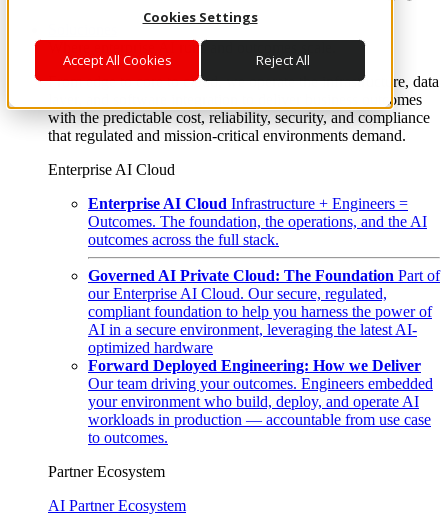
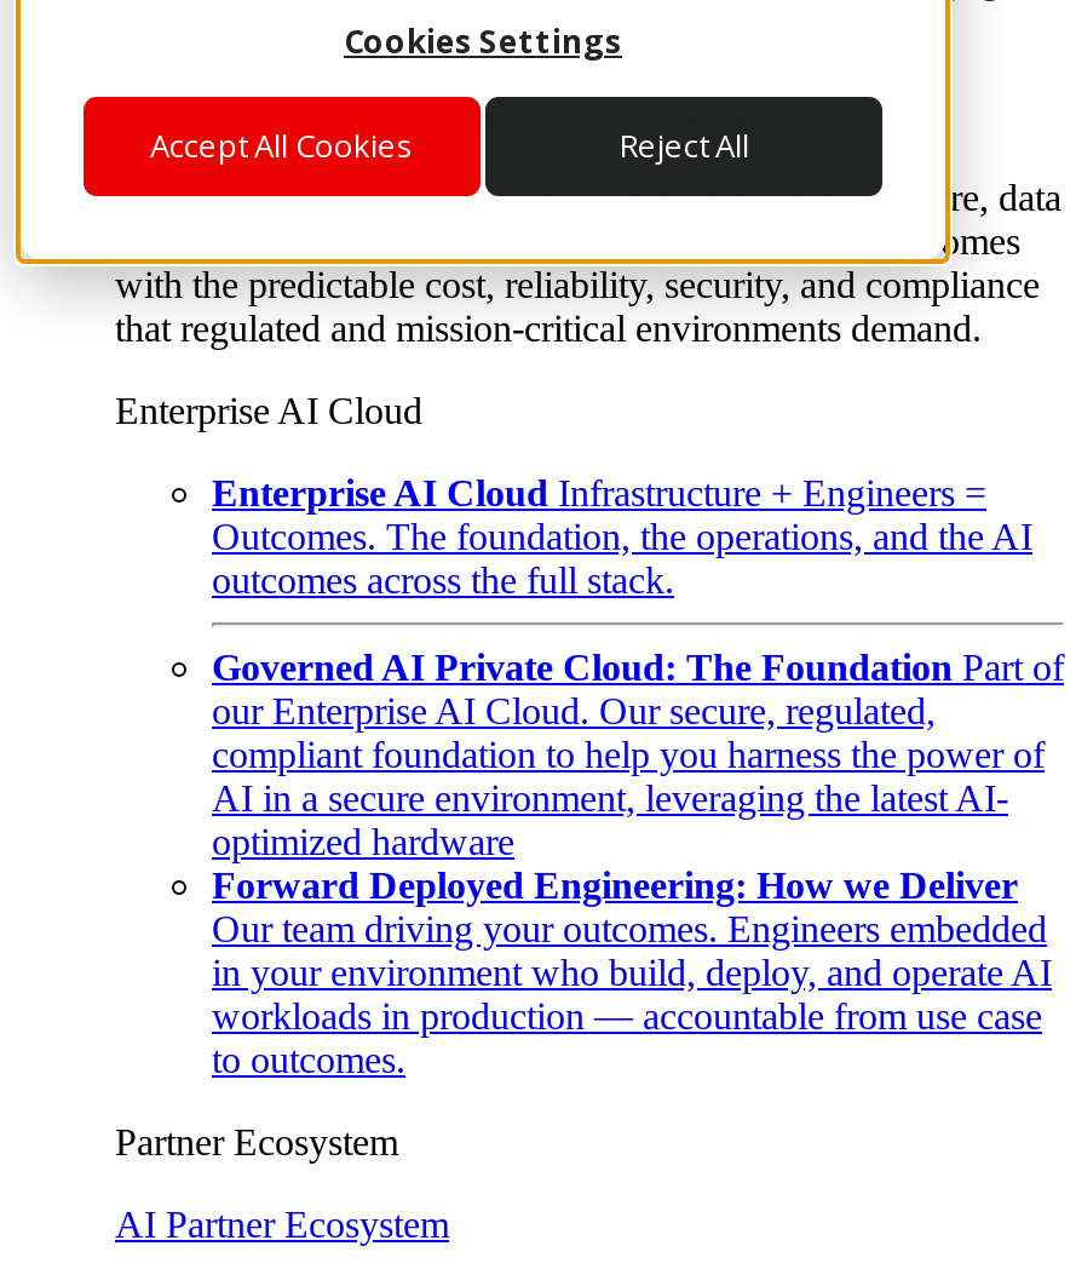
- your environment who build, deploy, and operate AI
+ in your environment who build, deploy, and operate AI
